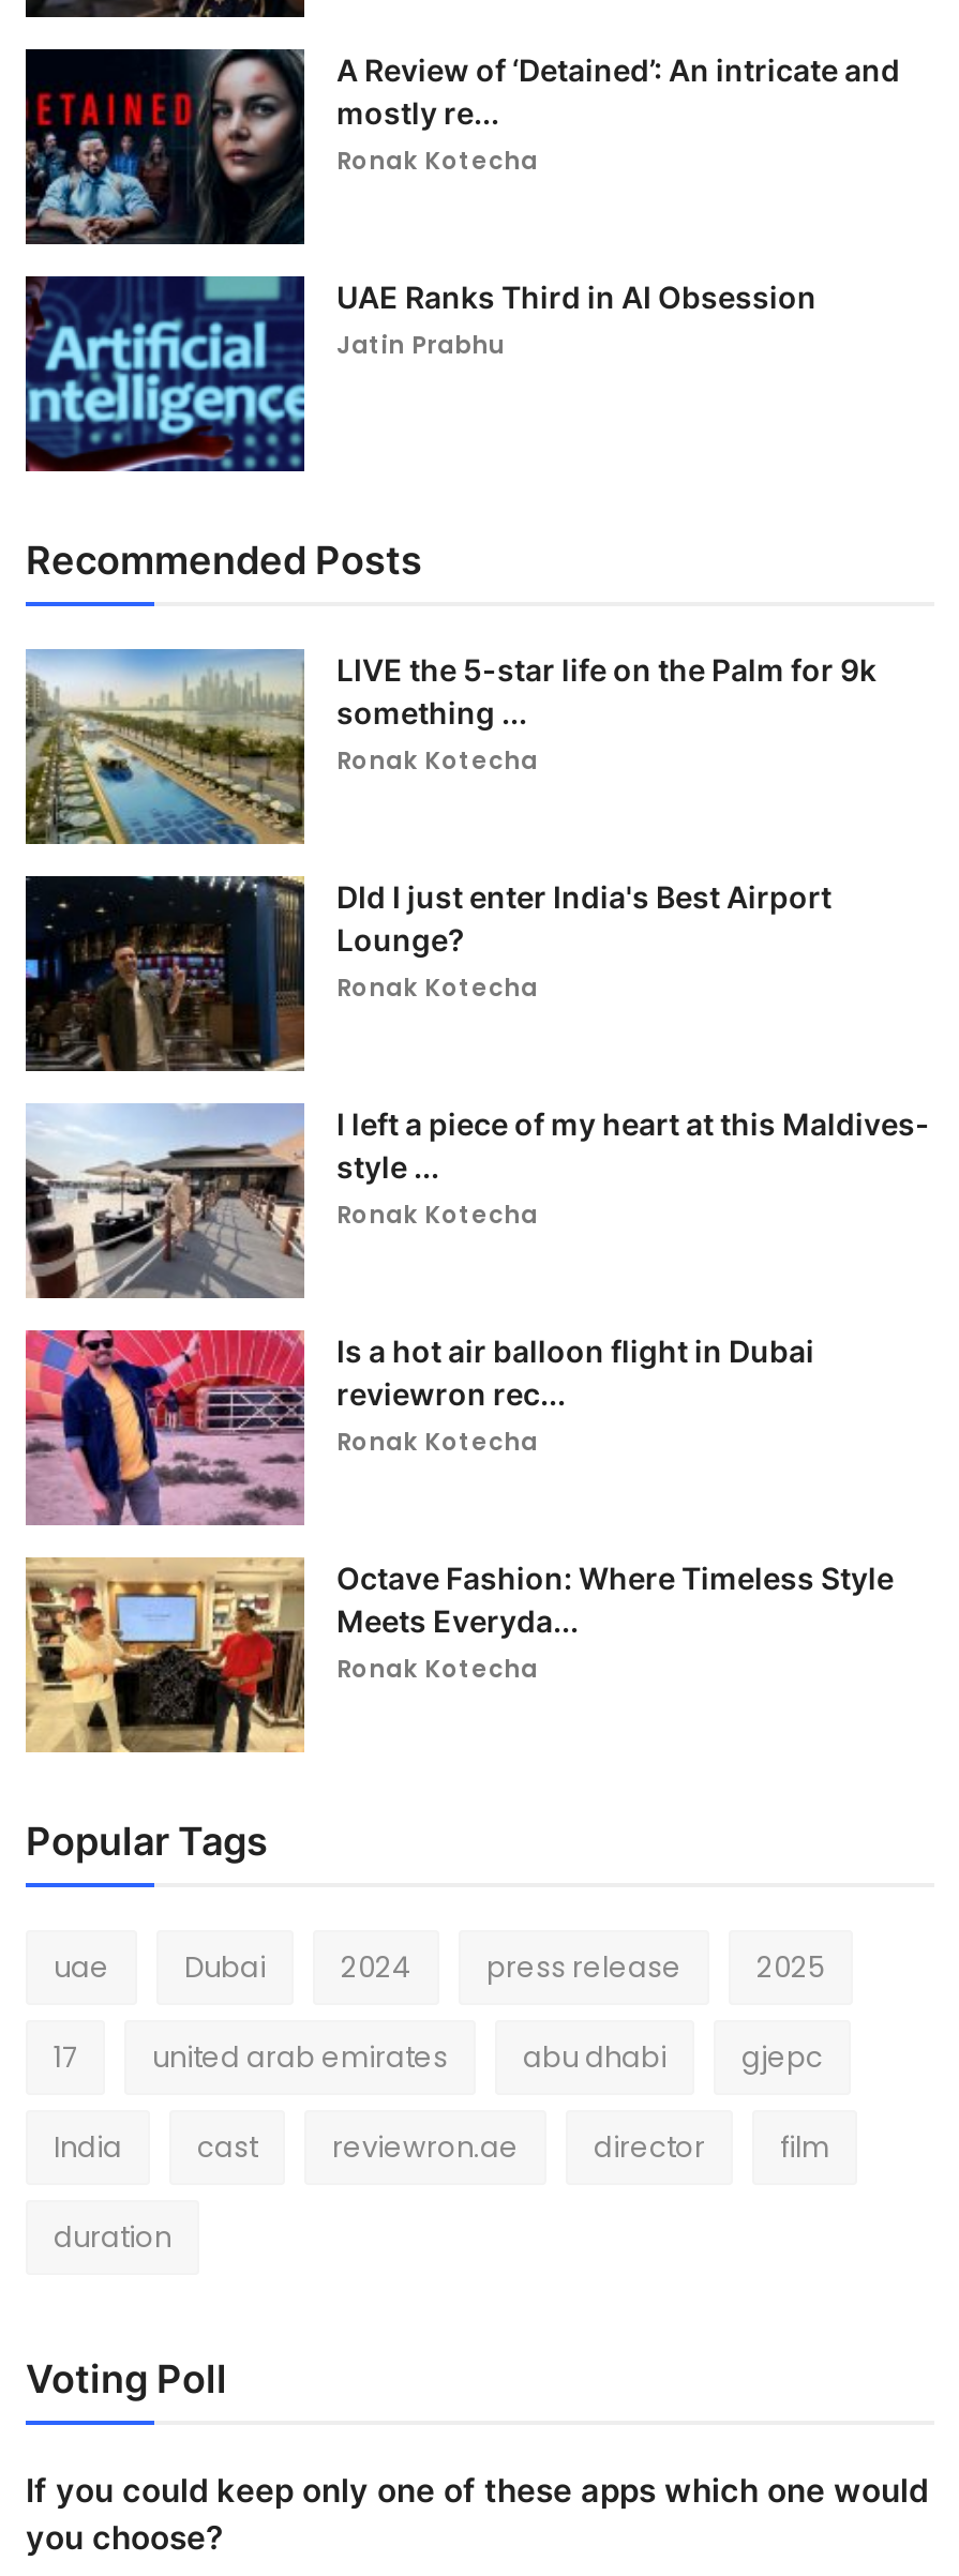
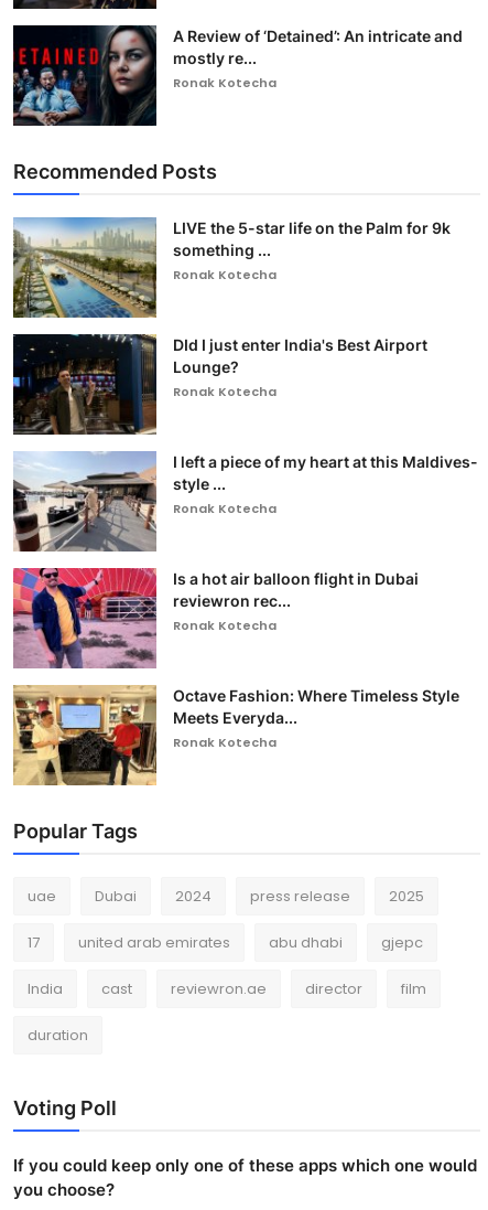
- [image]
- UAE Ranks Third in AI Obsession
- Jatin Prabhu
